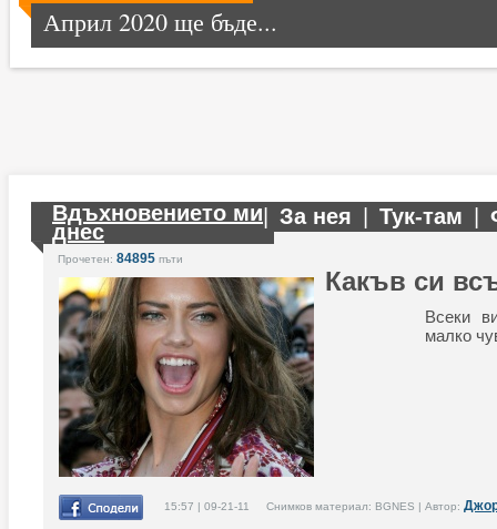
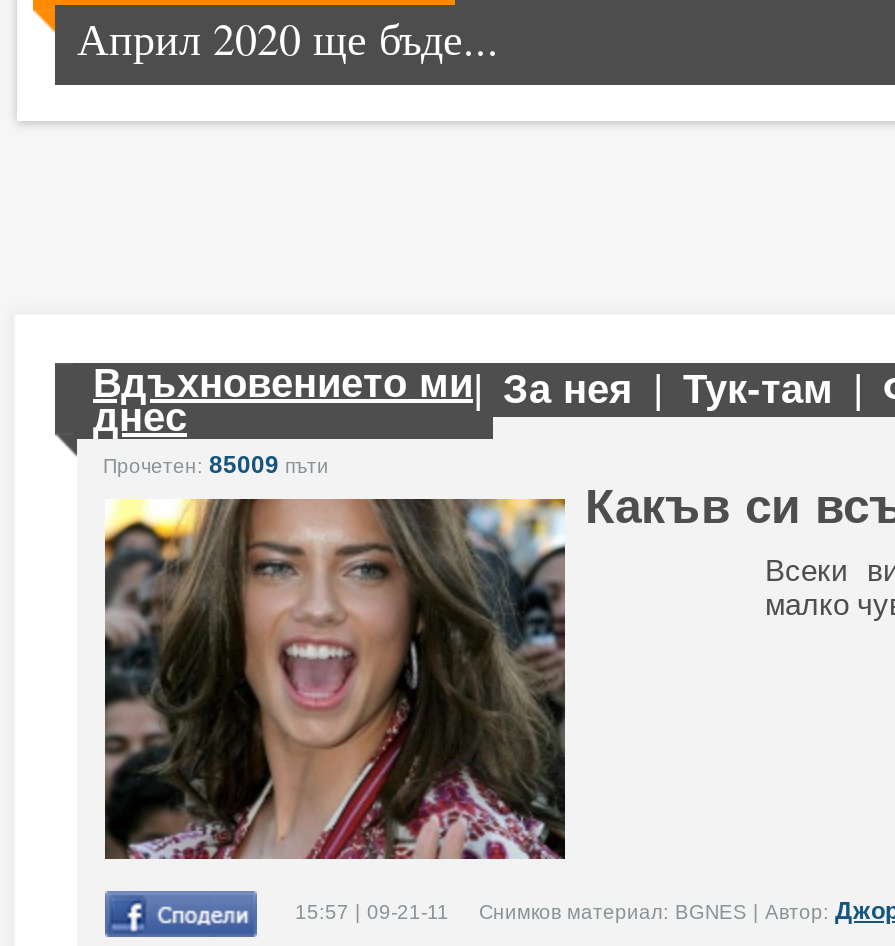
- Прочетен: 84895 пъти
+ Прочетен: 85009 пъти
